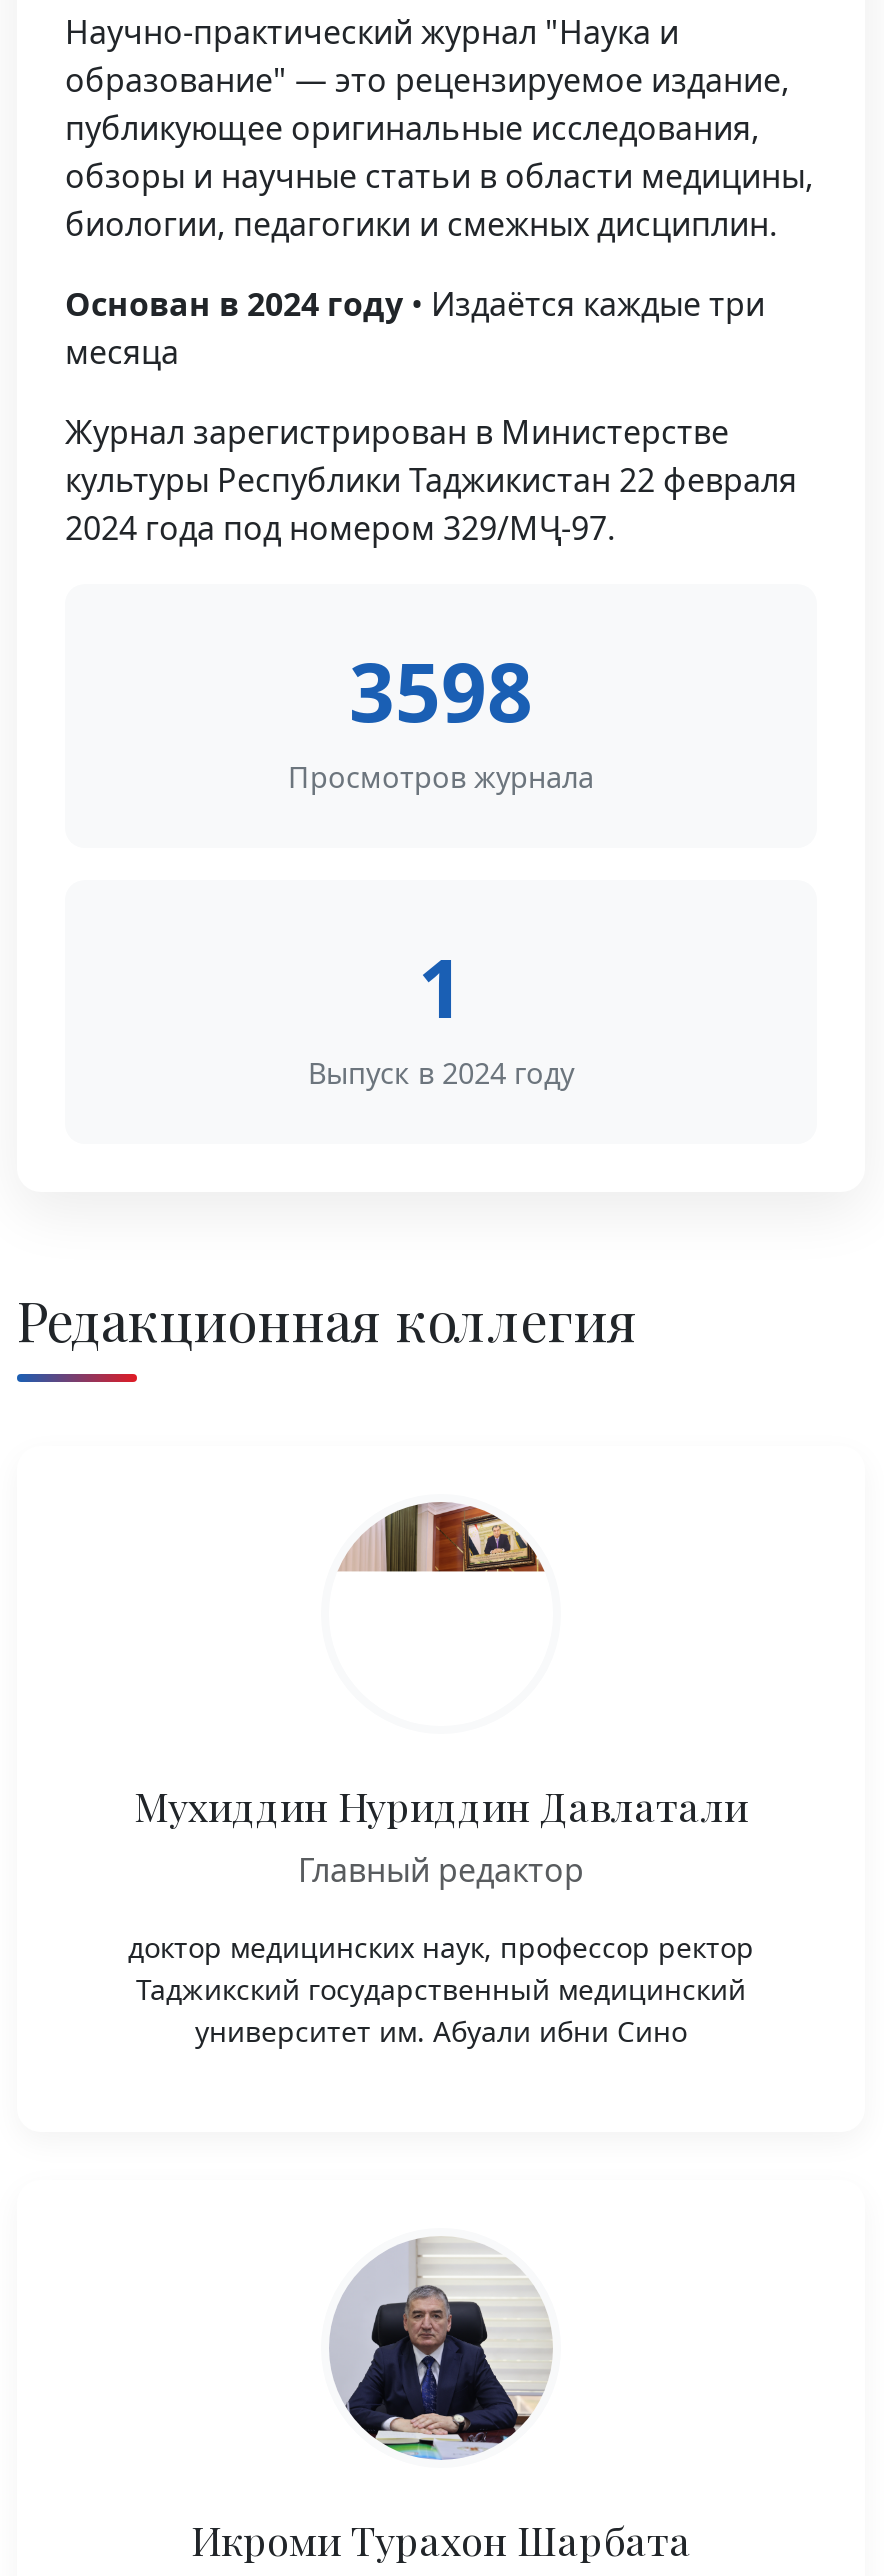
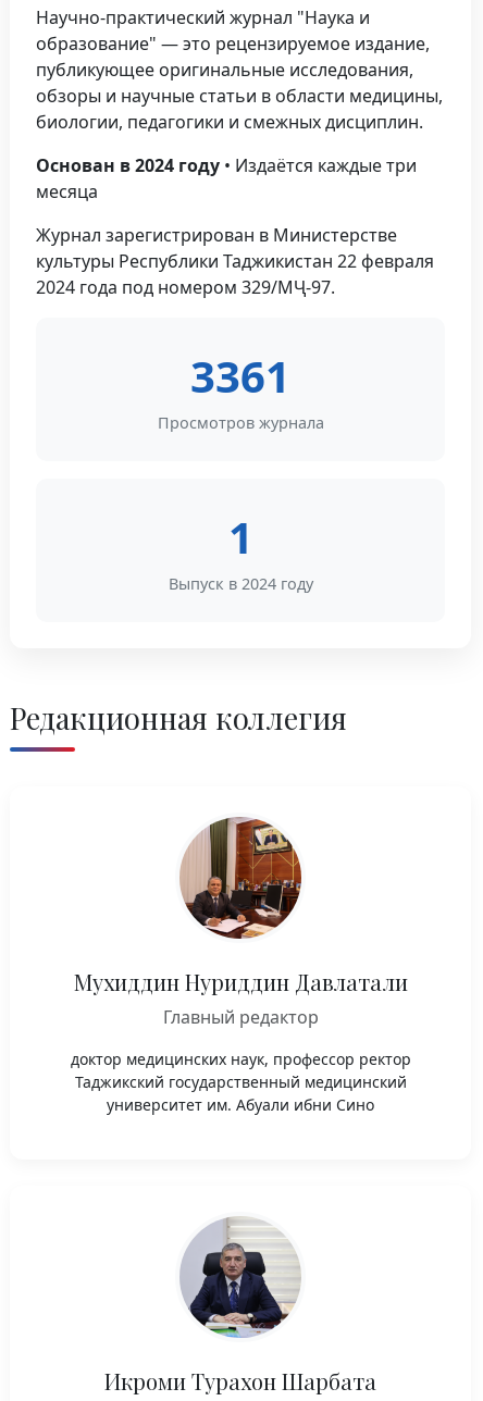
- 3598
+ 3361

+ [image]
